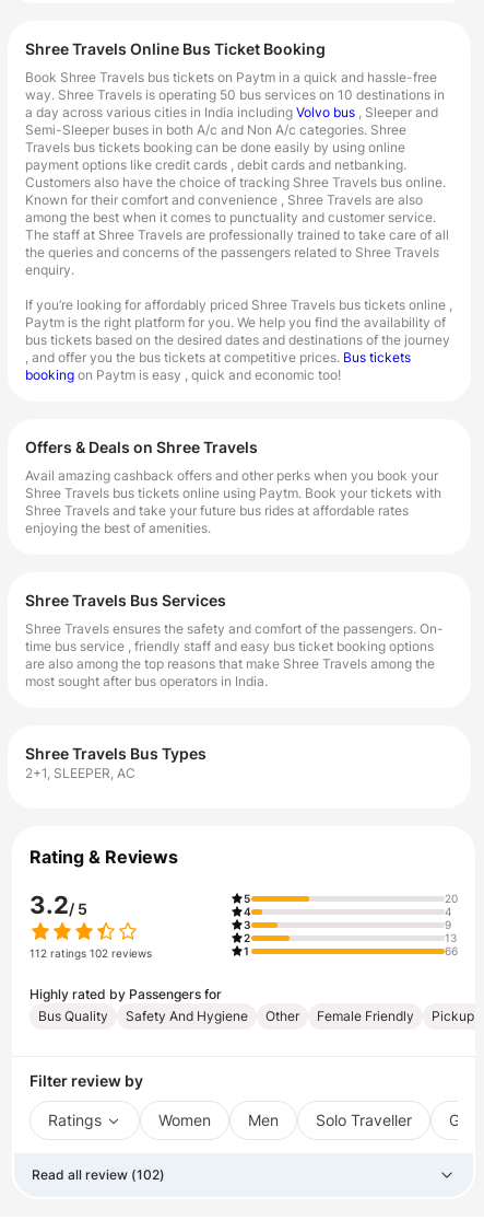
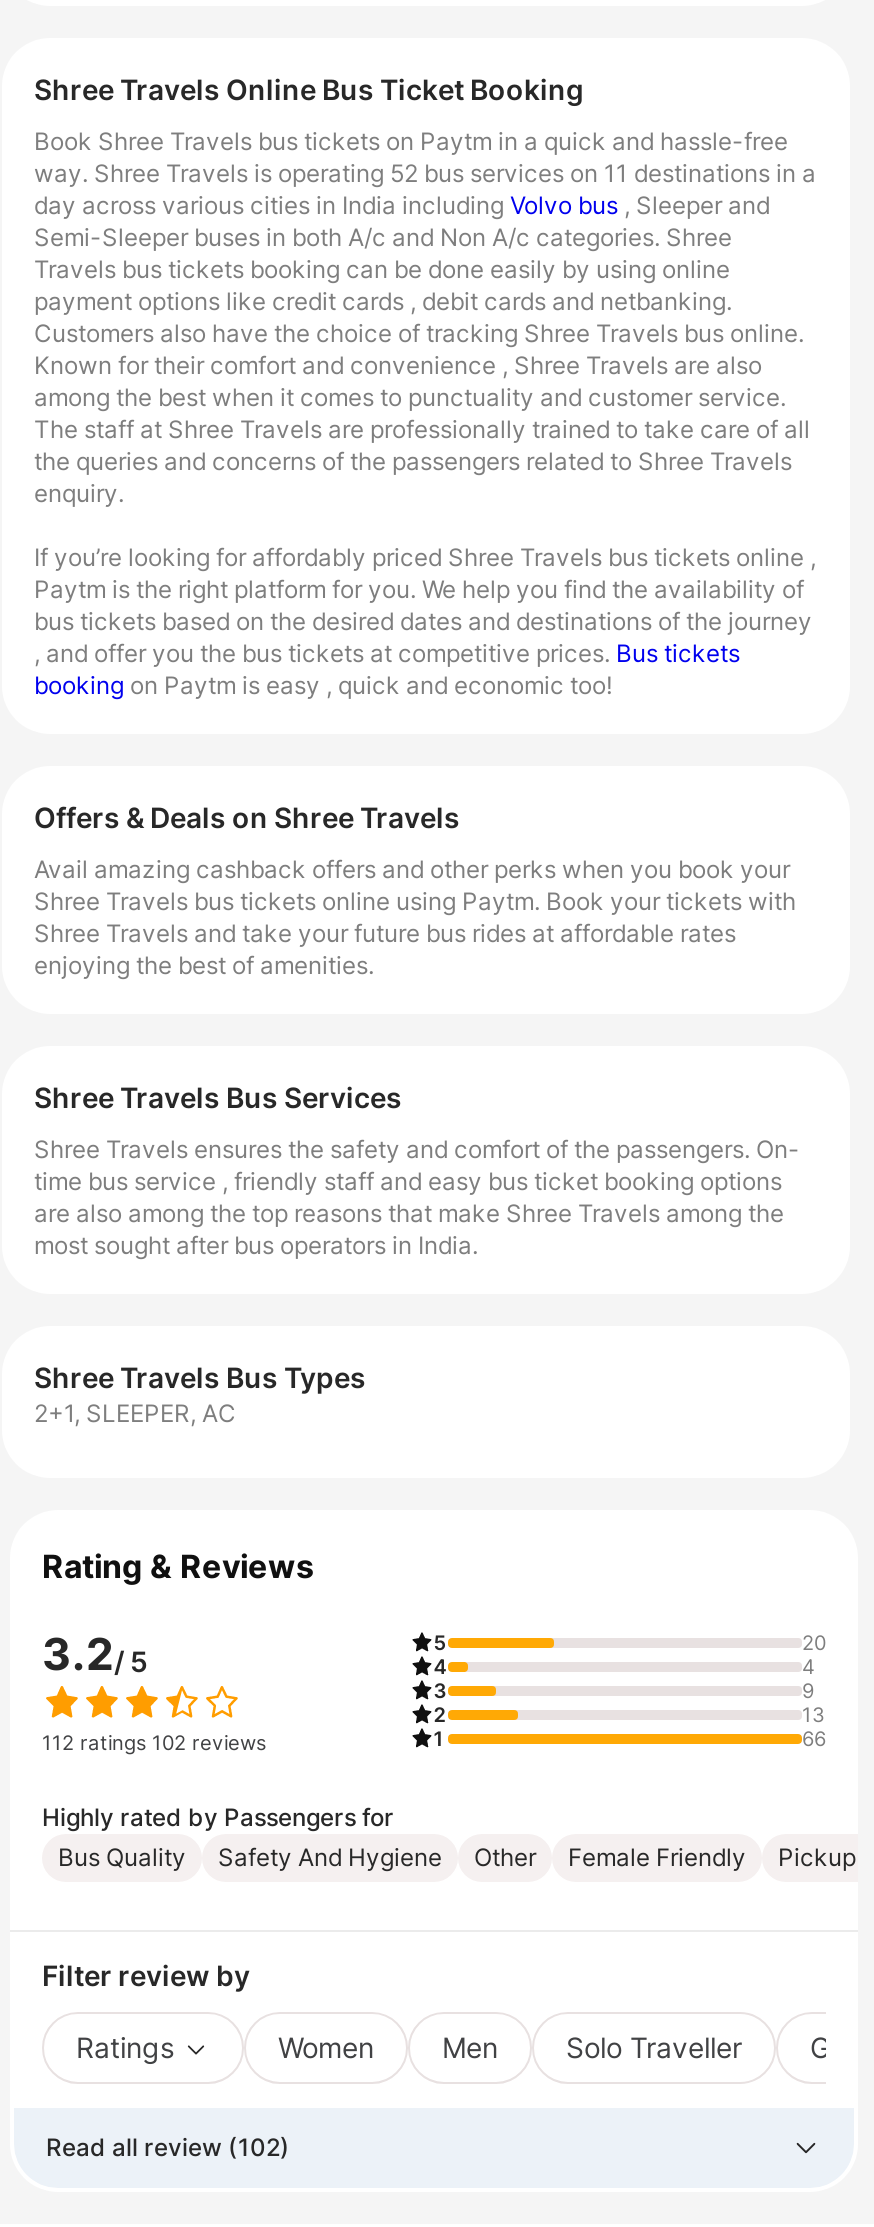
- way. Shree Travels is operating 50 bus services on 10 destinations in
- a day across various cities in India including Volvo bus, Sleeper and
+ way. Shree Travels is operating 52 bus services on 11 destinations in a
+ day across various cities in India including Volvo bus, Sleeper and
